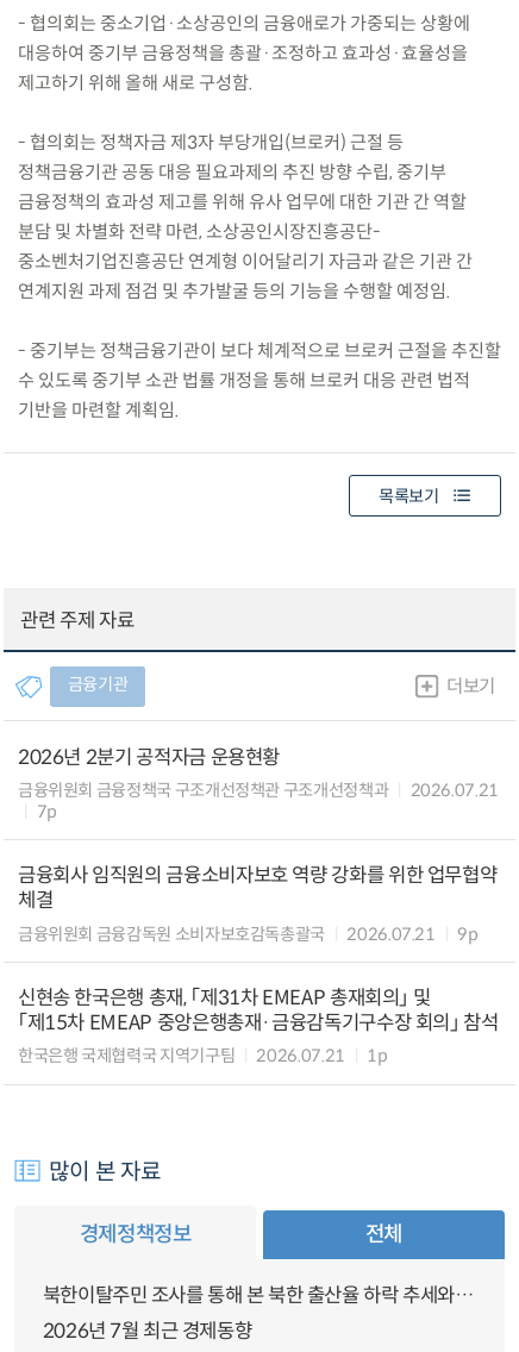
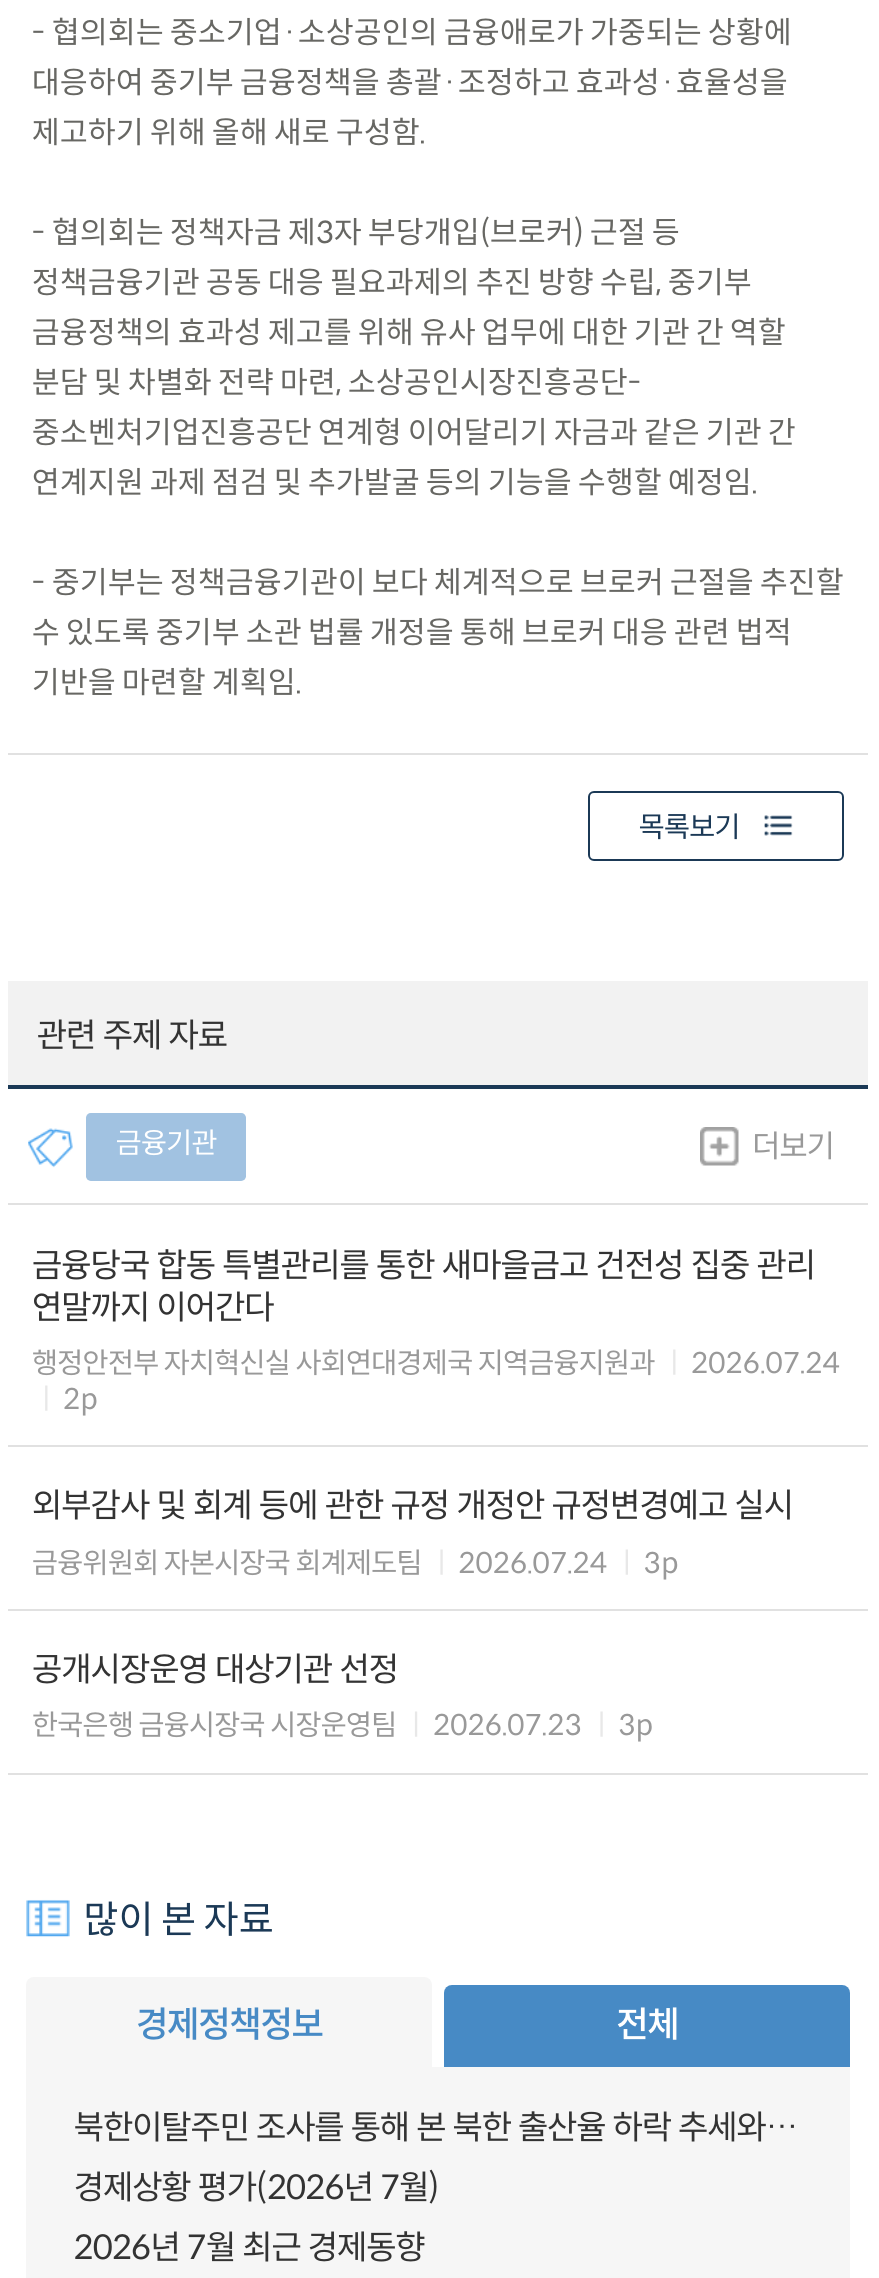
- 2026년 2분기 공적자금 운용현황
- 금융위원회 금융정책국 구조개선정책관 구조개선정책과
- 2026.07.21
- 7p
+ 금융당국 합동 특별관리를 통한 새마을금고 건전성 집중 관리
+ 연말까지 이어간다
+ 행정안전부 자치혁신실 사회연대경제국 지역금융지원과
+ 2026.07.24
+ 2p

- 금융회사 임직원의 금융소비자보호 역량 강화를 위한 업무협약
- 체결
- 금융위원회 금융감독원 소비자보호감독총괄국
- 2026.07.21
- 9p
+ 외부감사 및 회계 등에 관한 규정 개정안 규정변경예고 실시
+ 금융위원회 자본시장국 회계제도팀
+ 2026.07.24
+ 3p

- 신현송 한국은행 총재, 「제31차 EMEAP 총재회의」 및
- 「제15차 EMEAP 중앙은행총재·금융감독기구수장 회의」 참석
- 한국은행 국제협력국 지역기구팀
- 2026.07.21
- 1p
+ 공개시장운영 대상기관 선정
+ 한국은행 금융시장국 시장운영팀
+ 2026.07.23
+ 3p

moved up: 많이 본 자료 | 경제정책정보 | 전체

+ 경제상황 평가(2026년 7월)
